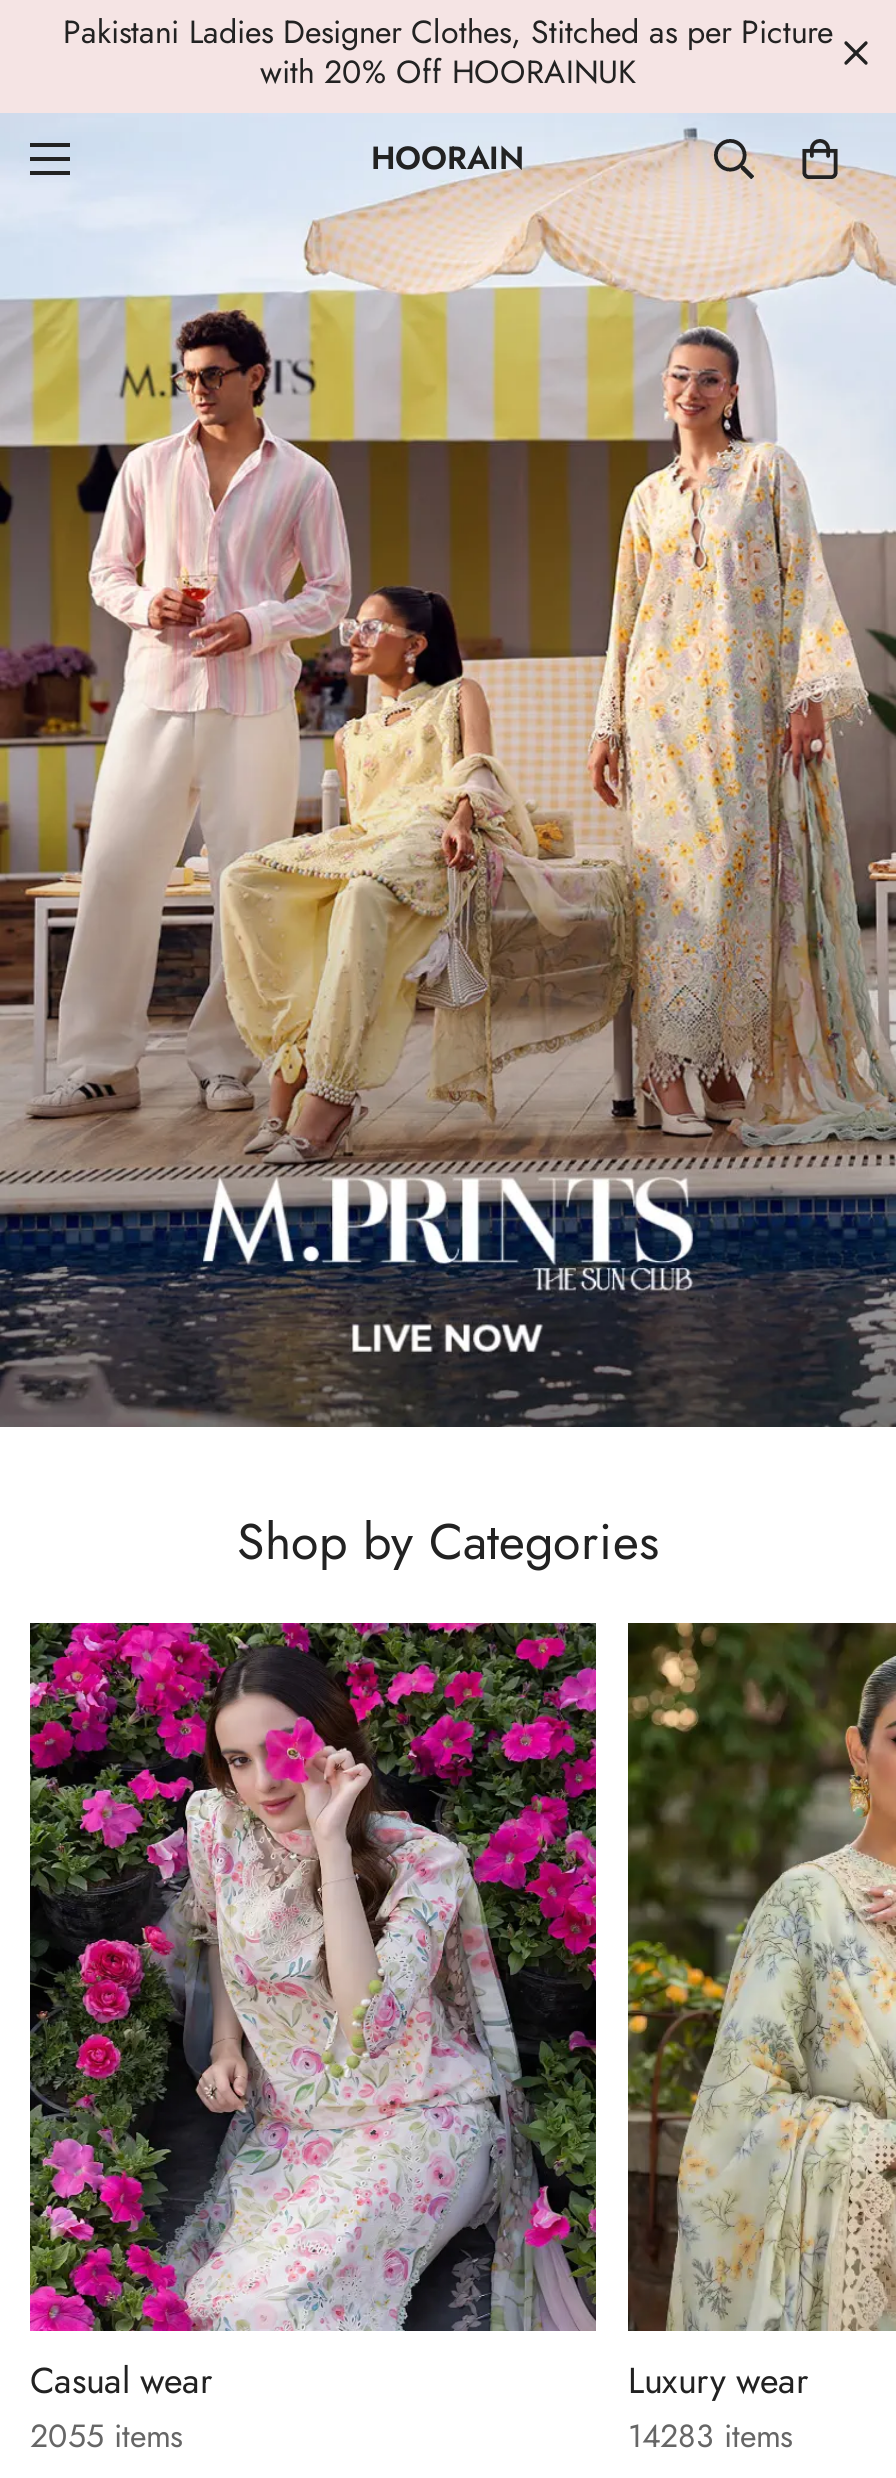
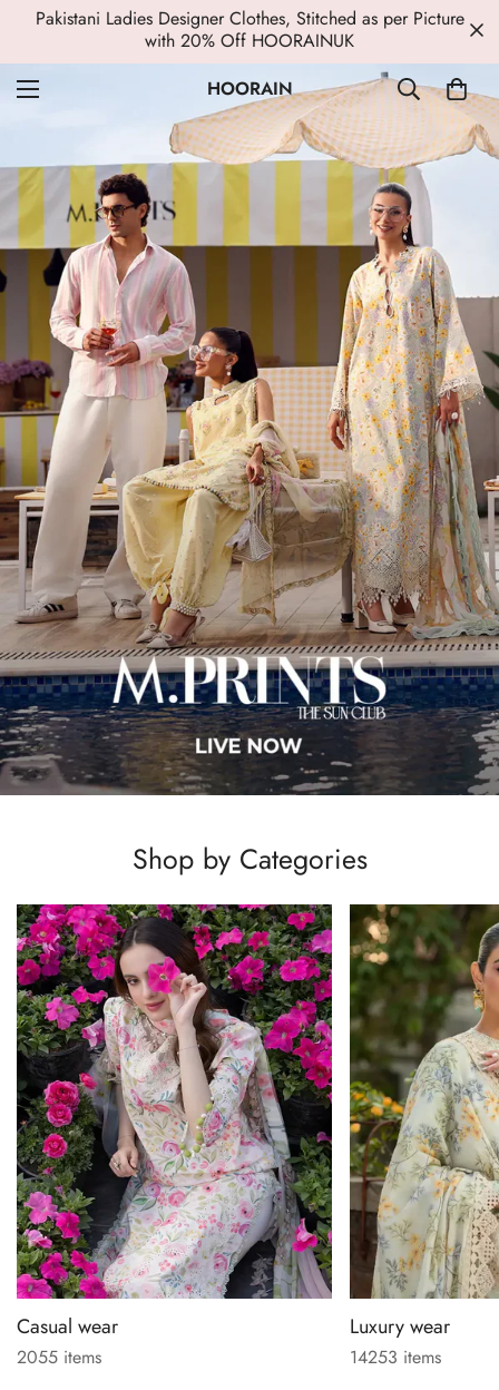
- 14283 items
+ 14253 items
